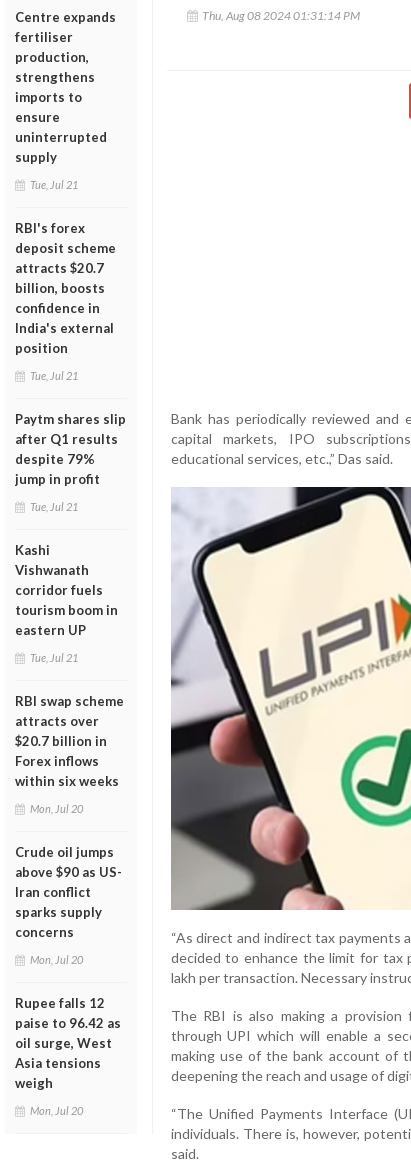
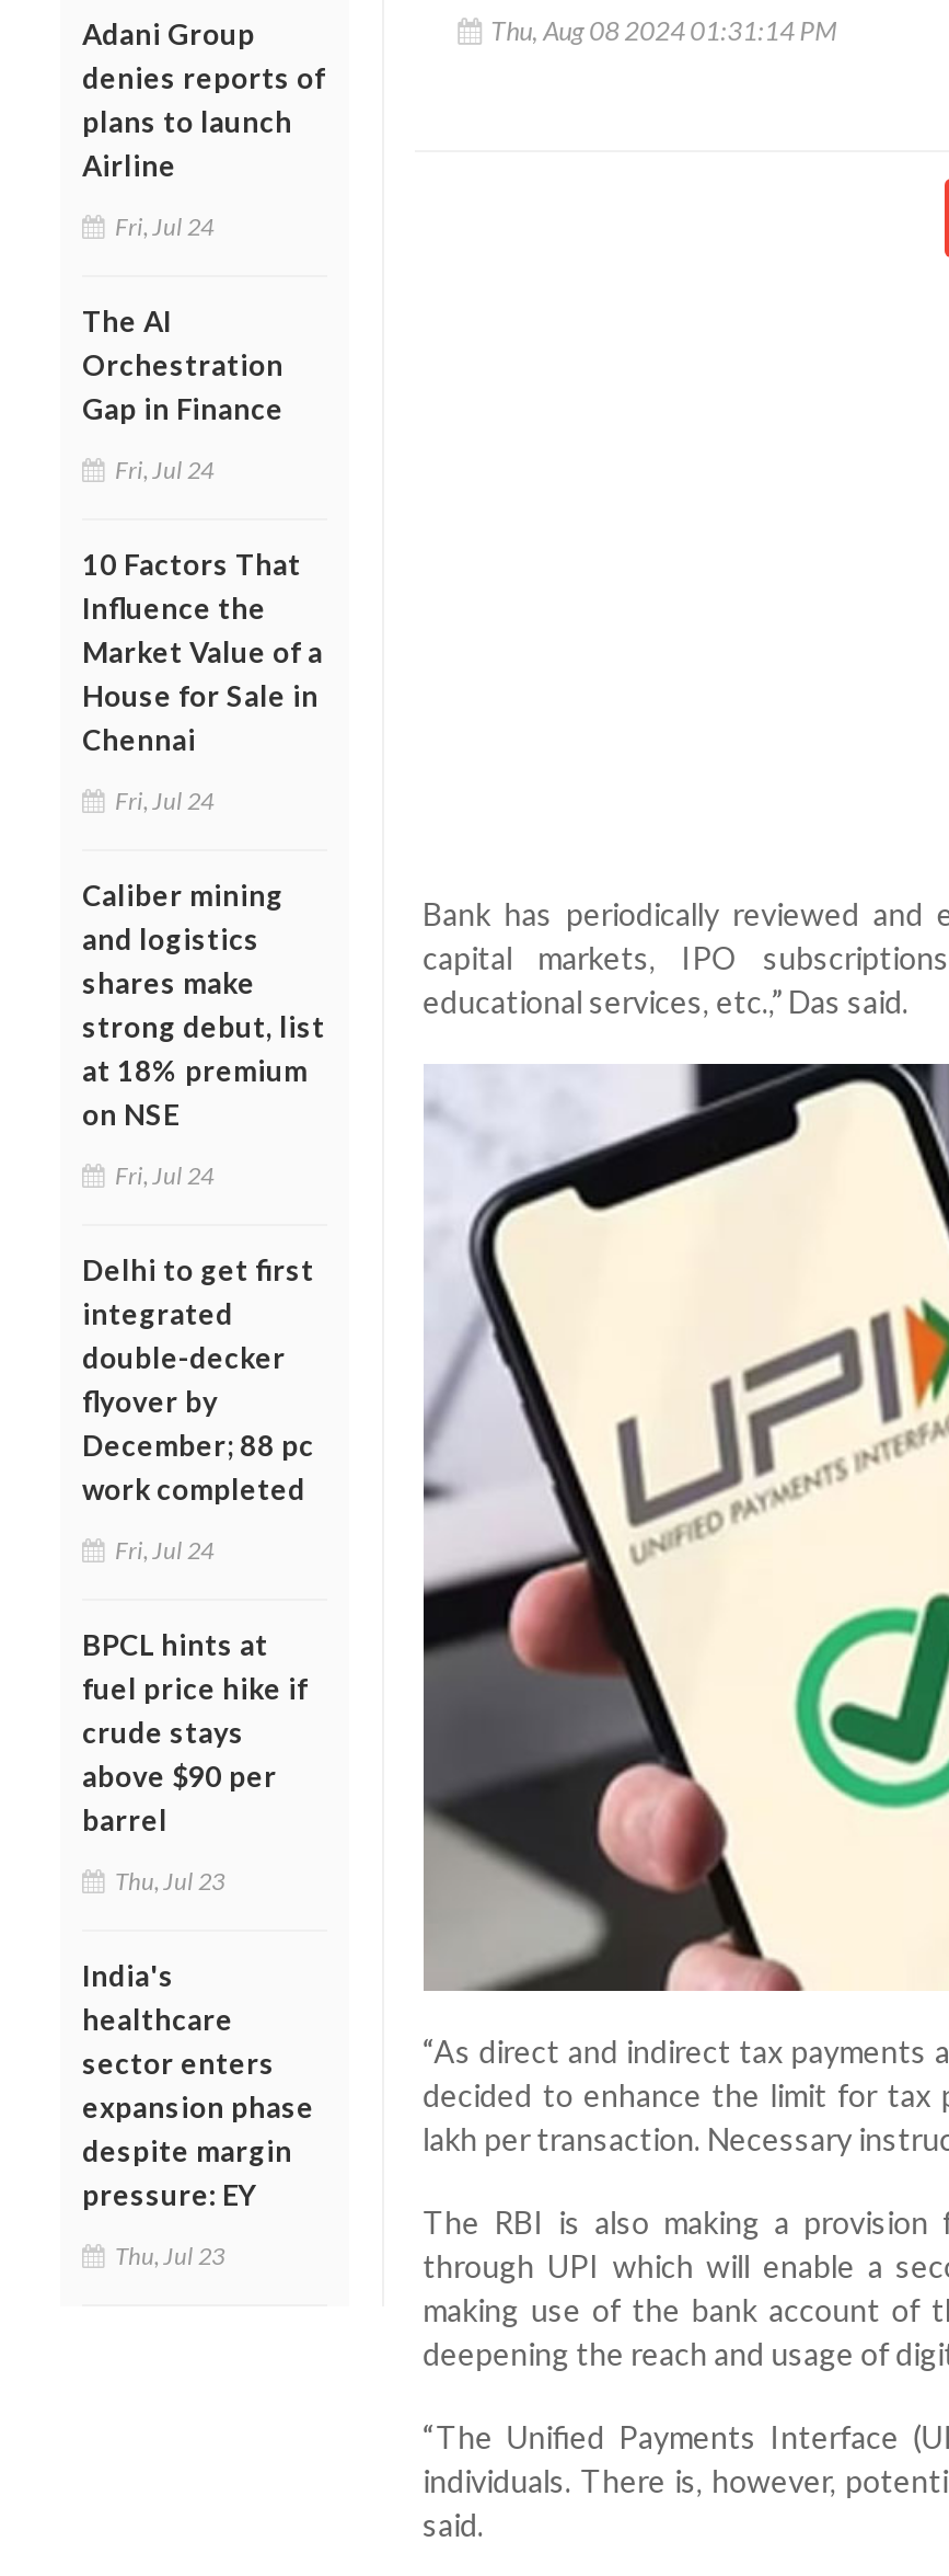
- Centre expands
- fertiliser
- production,
- strengthens
- imports to
- ensure
- uninterrupted
- supply
+ Adani Group
+ denies reports of
+ plans to launch
+ Airline

- Tue, Jul 21
+ Fri, Jul 24

- RBI's forex
- deposit scheme
- attracts $20.7
- billion, boosts
- confidence in
- India's external
- position
+ The AI
+ Orchestration
+ Gap in Finance

- Tue, Jul 21
+ Fri, Jul 24

- Paytm shares slip
- after Q1 results
- despite 79%
- jump in profit
+ 10 Factors That
+ Influence the
+ Market Value of a
+ House for Sale in
+ Chennai

- Tue, Jul 21
+ Fri, Jul 24

- Kashi
- Vishwanath
- corridor fuels
- tourism boom in
- eastern UP
+ Caliber mining
+ and logistics
+ shares make
+ strong debut, list
+ at 18% premium
+ on NSE

- Tue, Jul 21
+ Fri, Jul 24

- RBI swap scheme
- attracts over
- $20.7 billion in
- Forex inflows
- within six weeks
+ Delhi to get first
+ integrated
+ double-decker
+ flyover by
+ December; 88 pc
+ work completed

- Mon, Jul 20
+ Fri, Jul 24

- Crude oil jumps
- above $90 as US-
- Iran conflict
- sparks supply
- concerns
+ BPCL hints at
+ fuel price hike if
+ crude stays
+ above $90 per
+ barrel

- Mon, Jul 20
+ Thu, Jul 23

- Rupee falls 12
- paise to 96.42 as
- oil surge, West
- Asia tensions
- weigh
+ India's
+ healthcare
+ sector enters
+ expansion phase
+ despite margin
+ pressure: EY

- Mon, Jul 20
+ Thu, Jul 23
